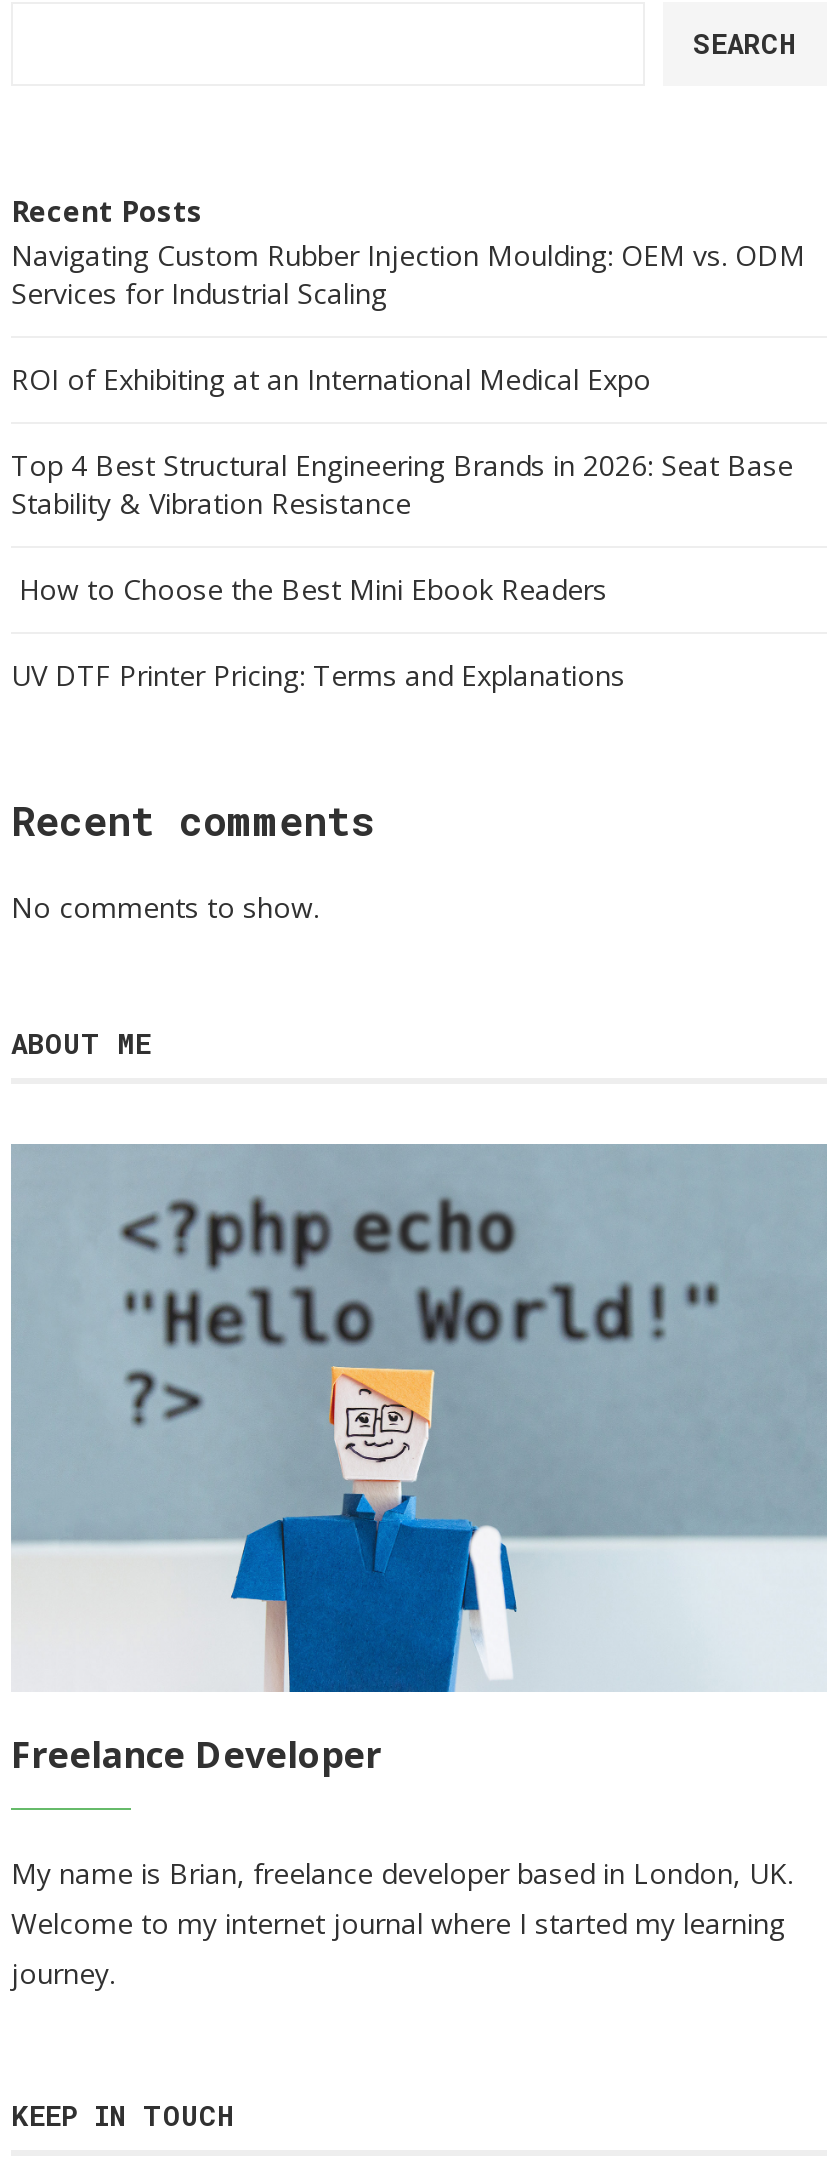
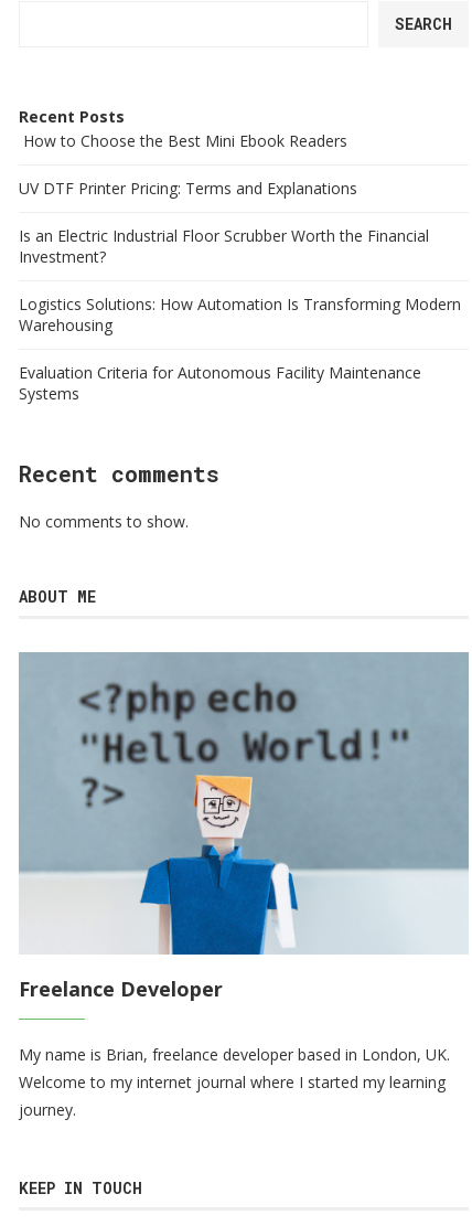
- Navigating Custom Rubber Injection Moulding: OEM vs. ODM
- Services for Industrial Scaling
- ROI of Exhibiting at an International Medical Expo
- Top 4 Best Structural Engineering Brands in 2026: Seat Base
- Stability & Vibration Resistance

moved up: How to Choose the Best Mini Ebook Readers | UV DTF Printer Pricing: Terms and Explanations

+ Is an Electric Industrial Floor Scrubber Worth the Financial
+ Investment?
+ Logistics Solutions: How Automation Is Transforming Modern
+ Warehousing
+ Evaluation Criteria for Autonomous Facility Maintenance
+ Systems
